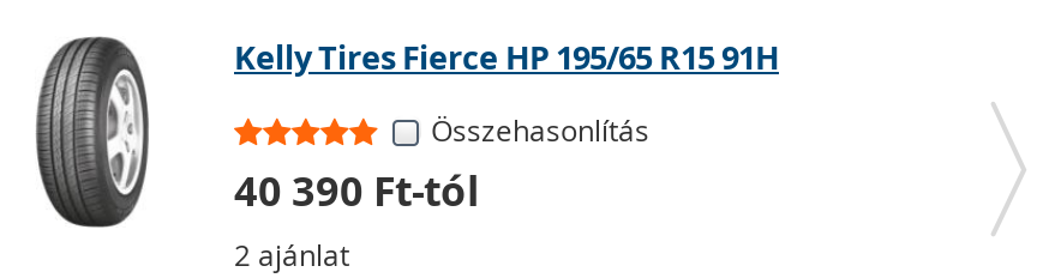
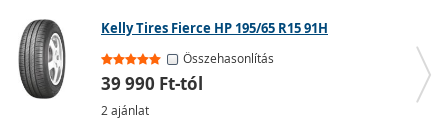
- 40 390 Ft-tól
+ 39 990 Ft-tól
